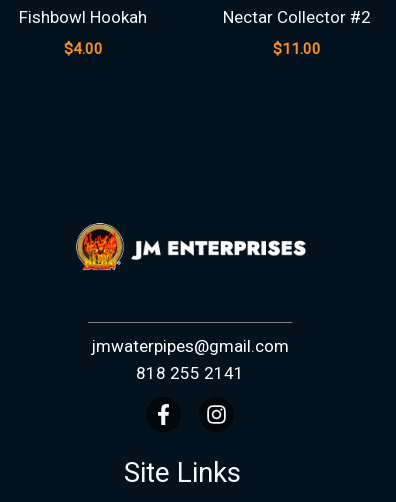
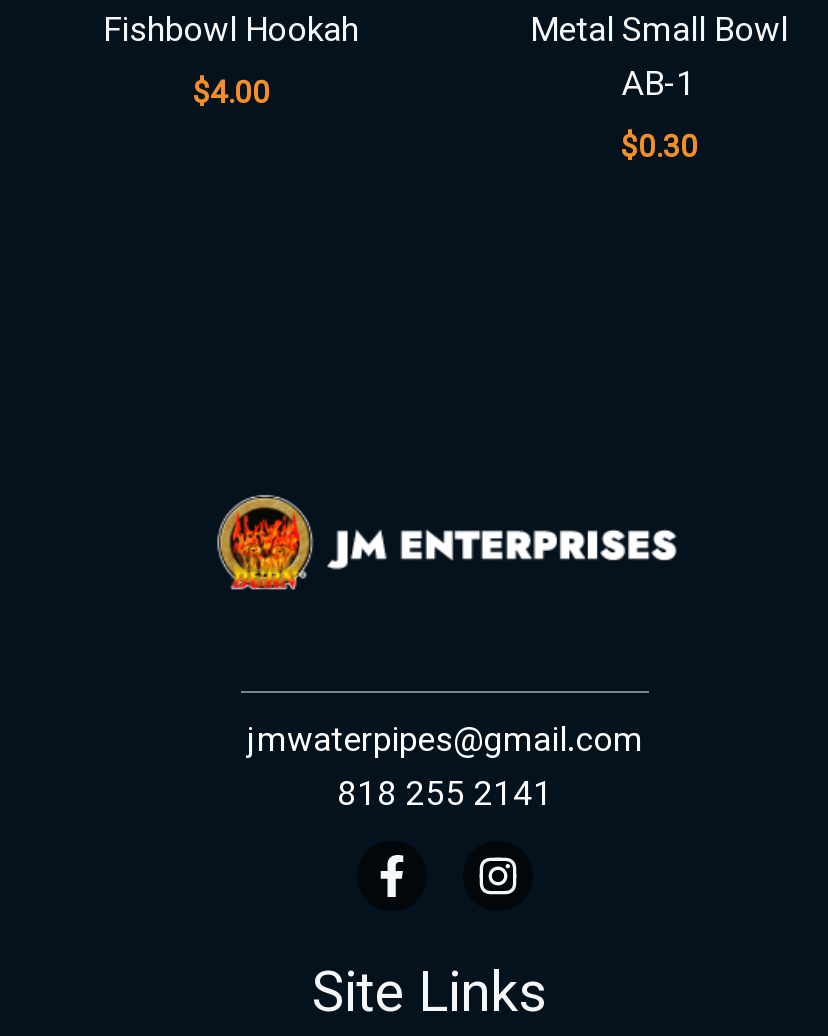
- Nectar Collector #2
+ Metal Small Bowl
+ AB-1

- $11.00
+ $0.30
